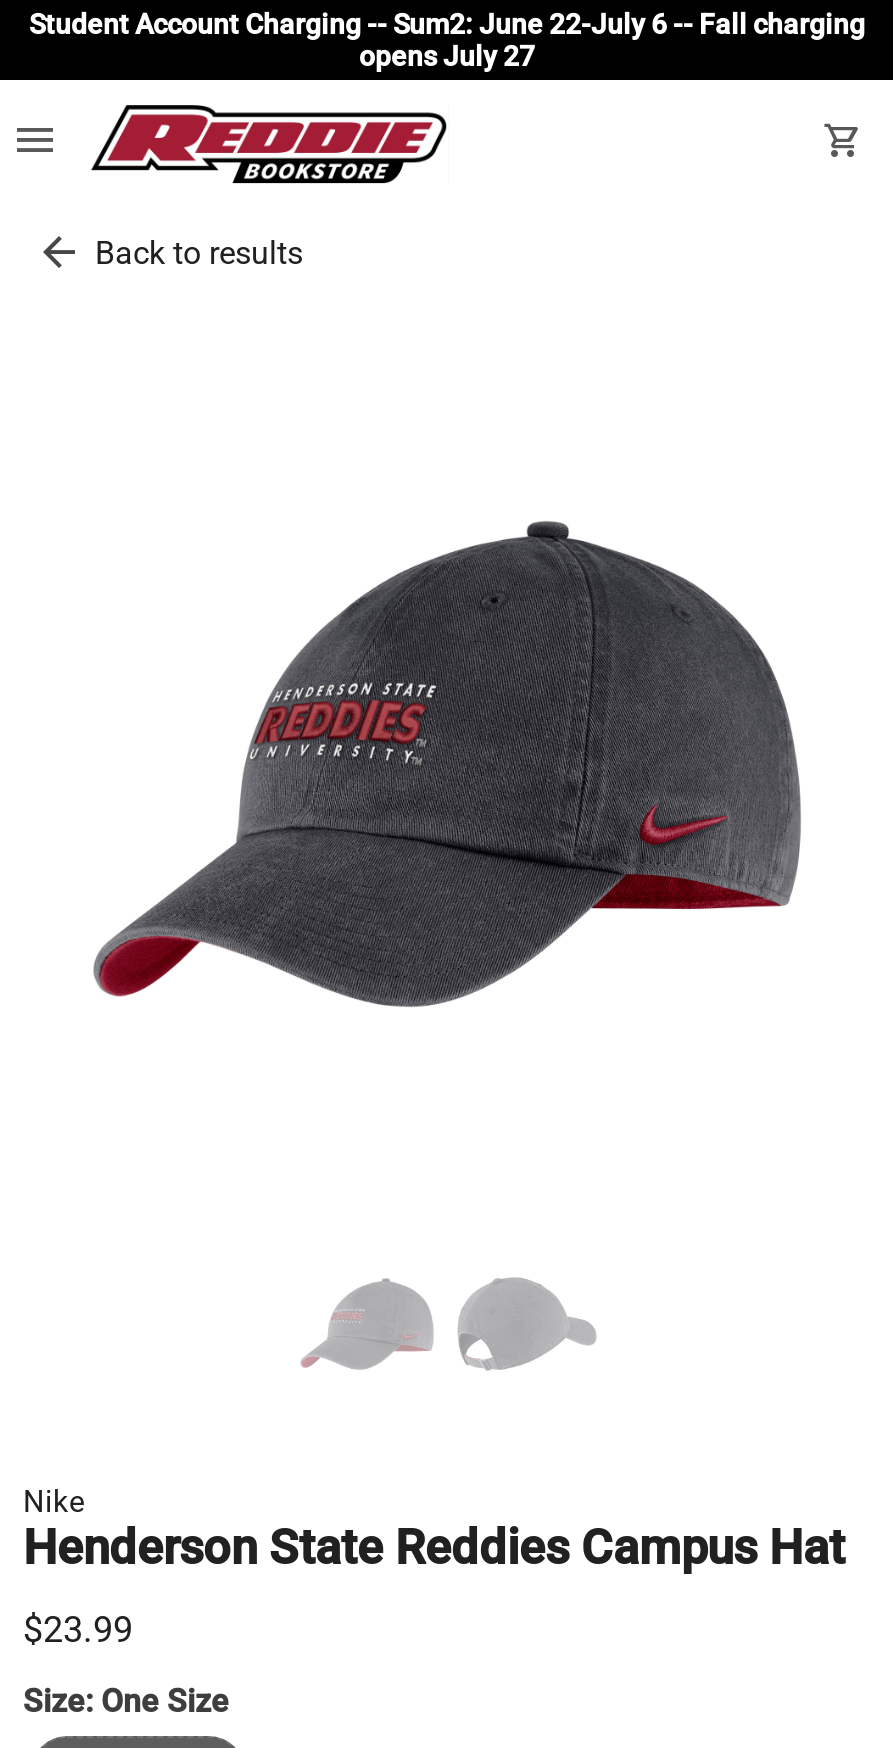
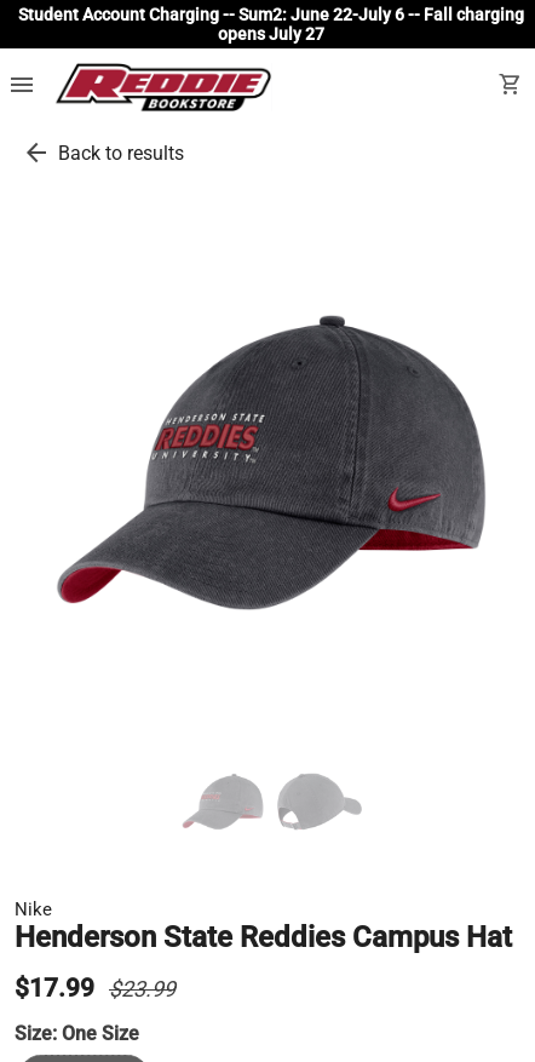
- $23.99
+ $17.99 $23.99
